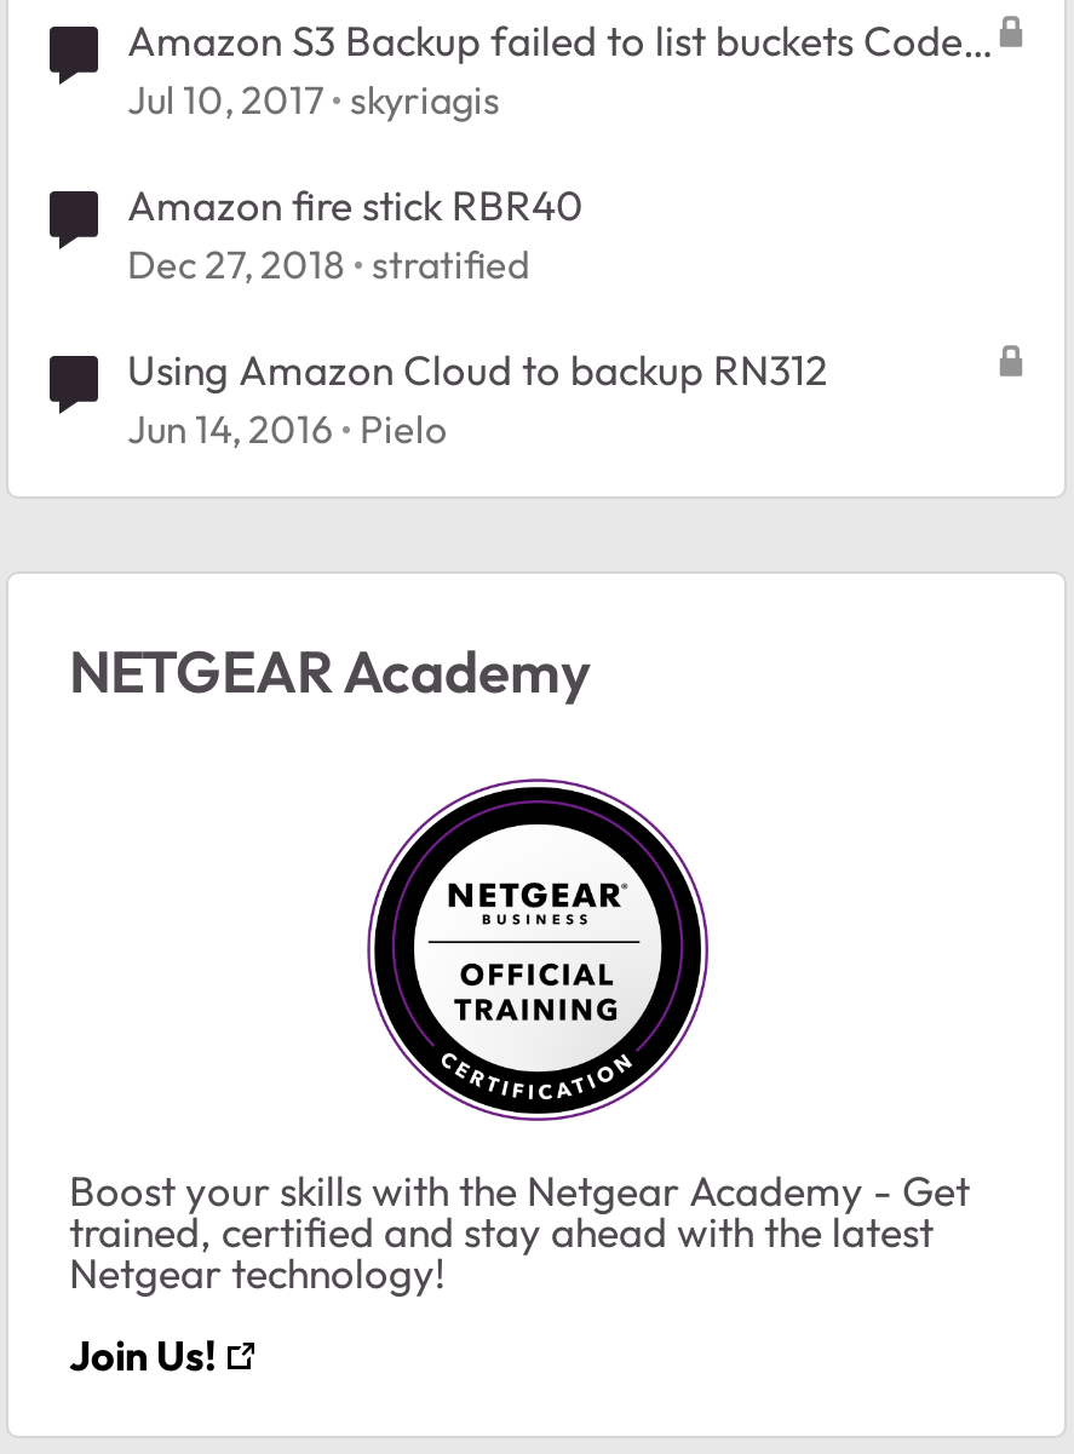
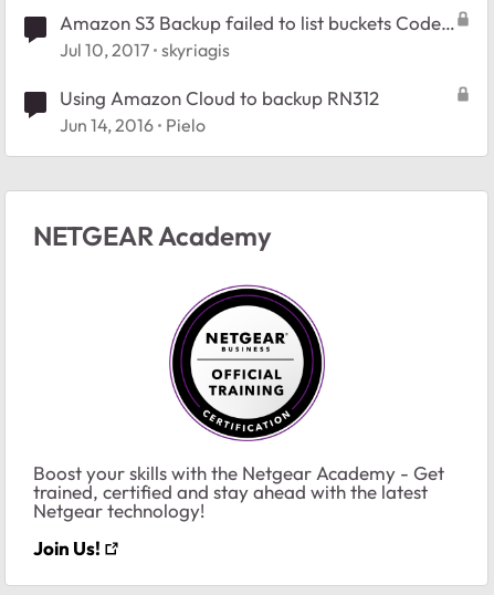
- Amazon fire stick RBR40
- Dec 27, 2018 stratified
